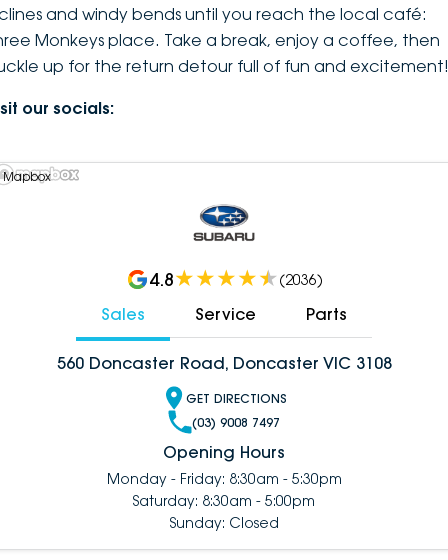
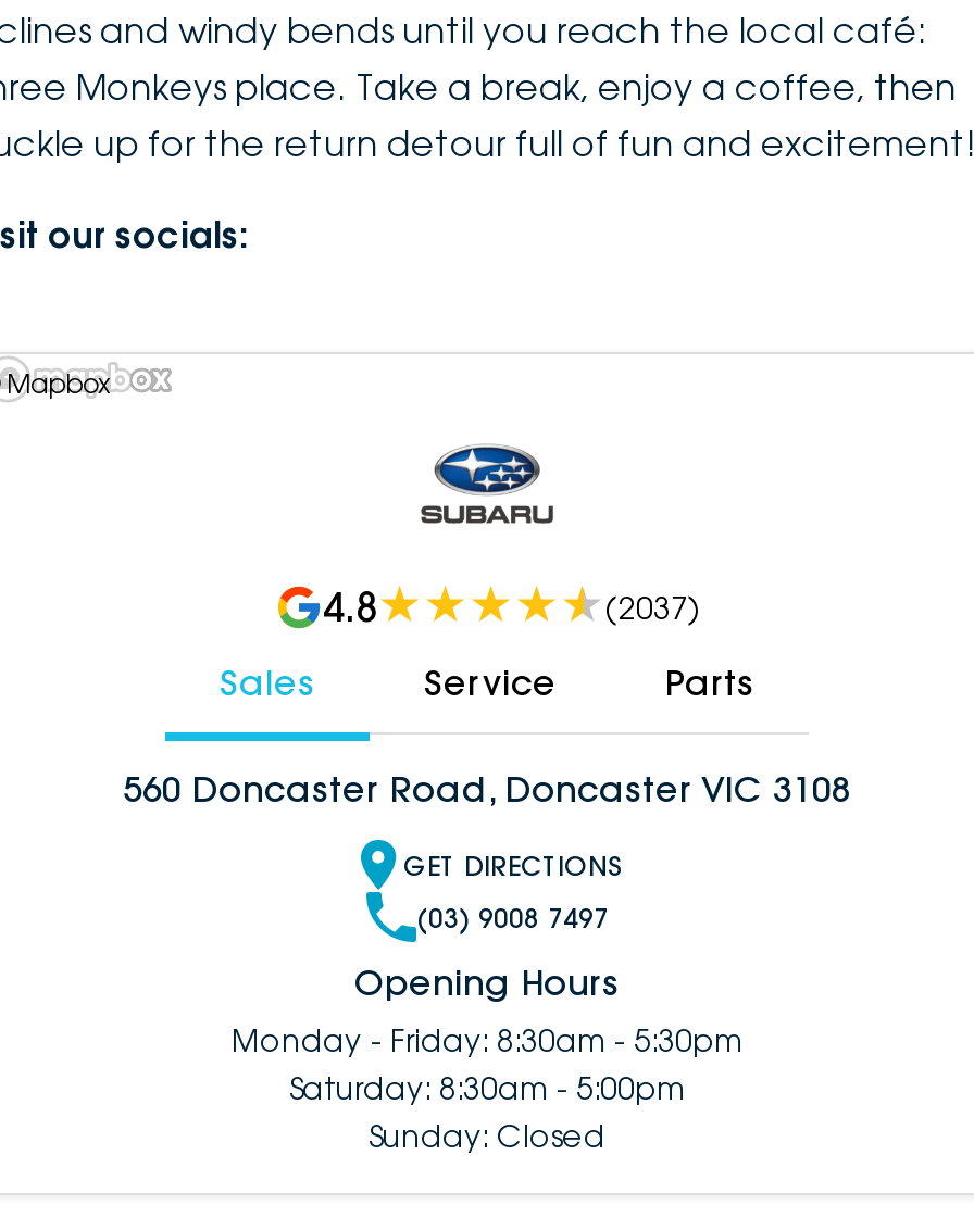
- (2036)
+ (2037)
